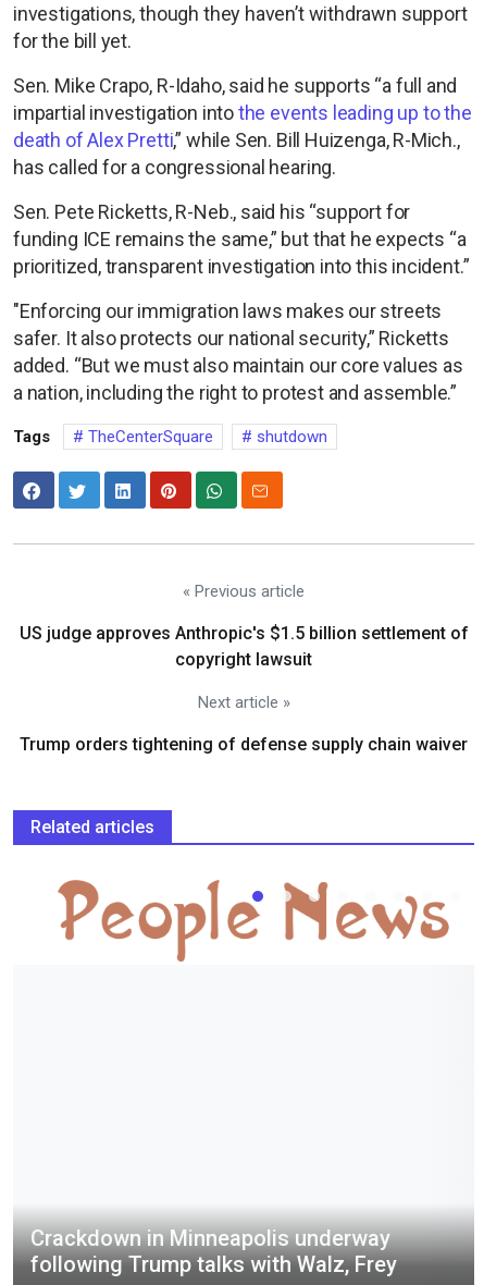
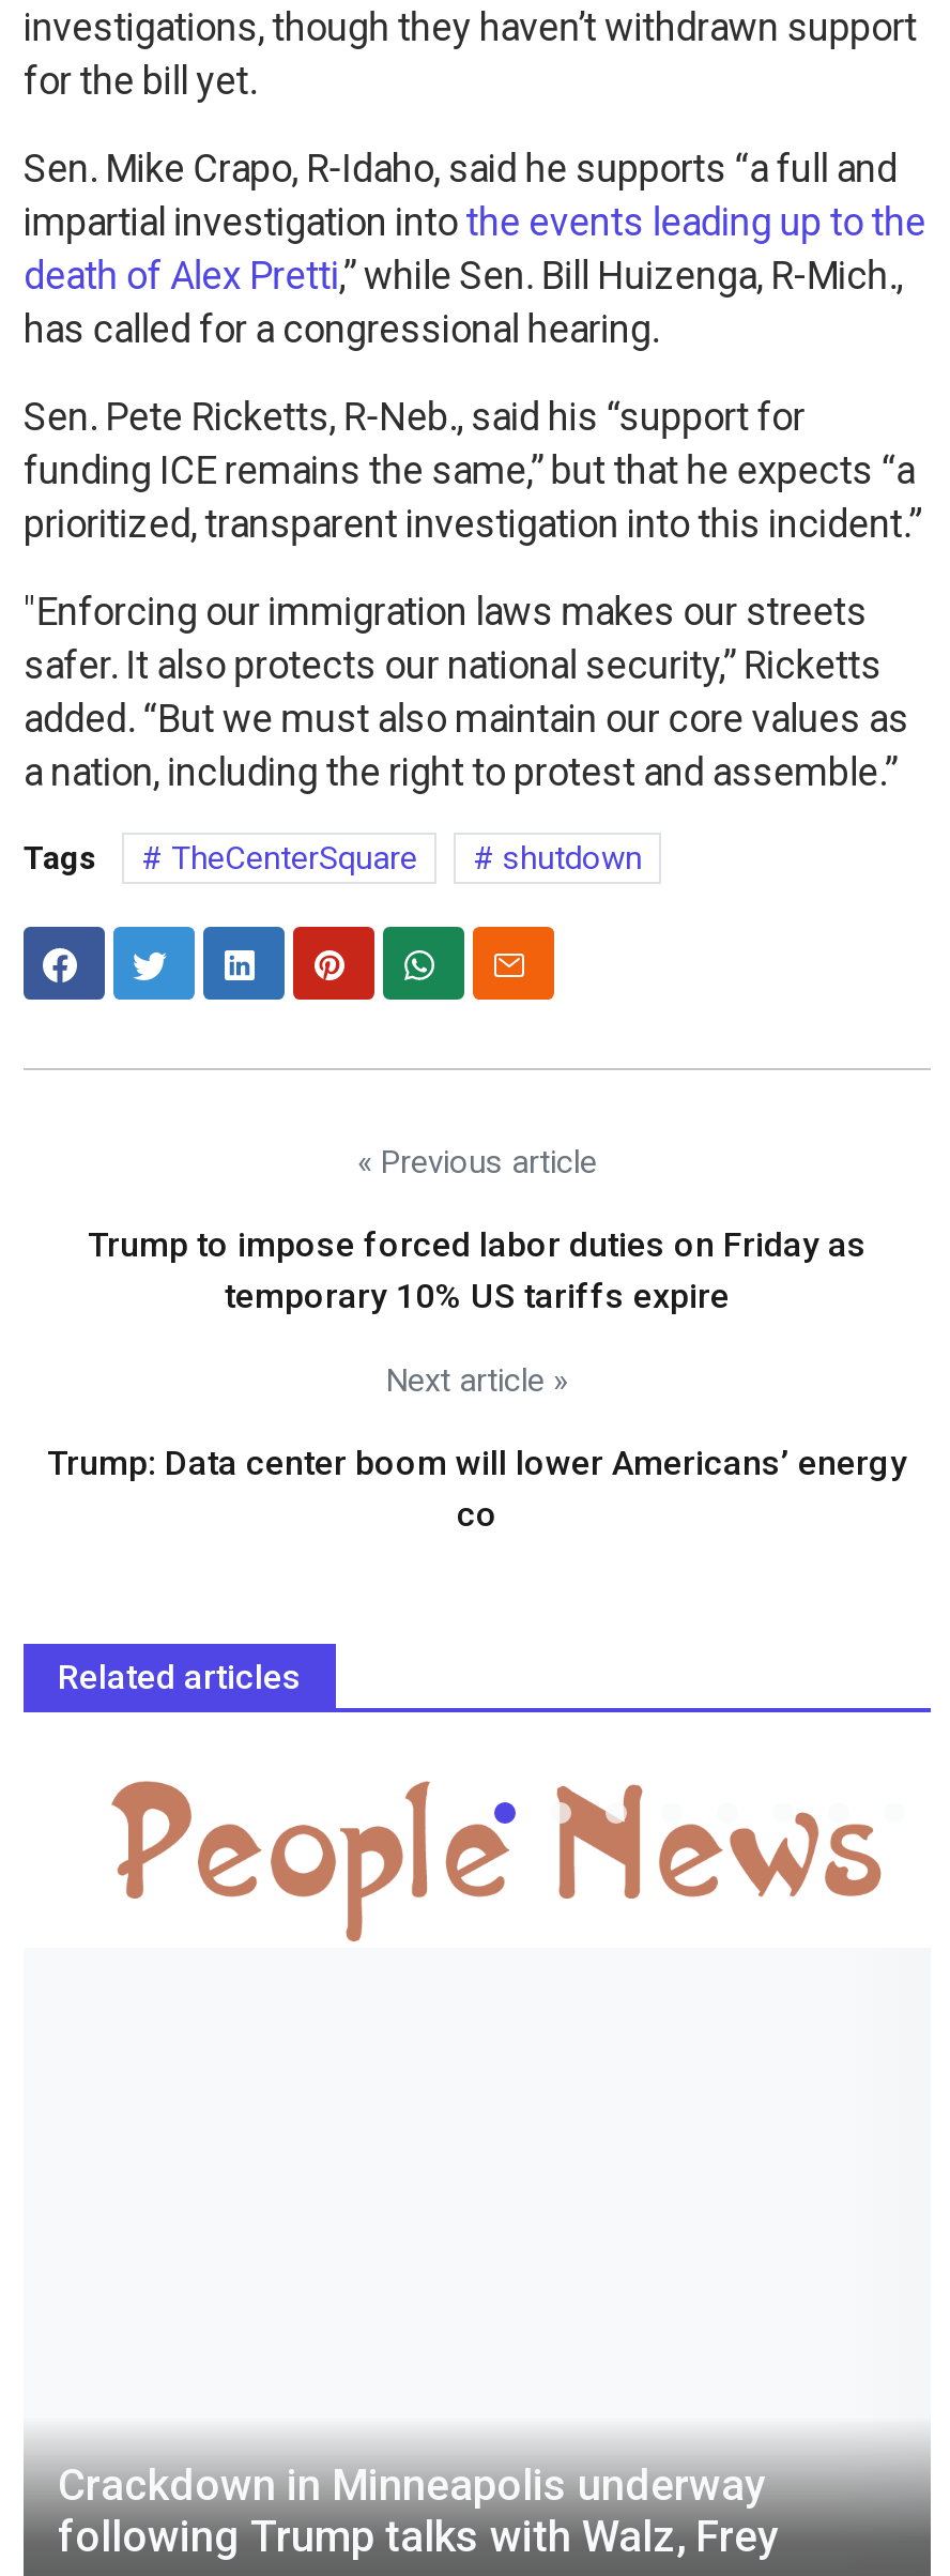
- US judge approves Anthropic's $1.5 billion settlement of
- copyright lawsuit
+ Trump to impose forced labor duties on Friday as
+ temporary 10% US tariffs expire

- Trump orders tightening of defense supply chain waiver
+ Trump: Data center boom will lower Americans’ energy
+ co
